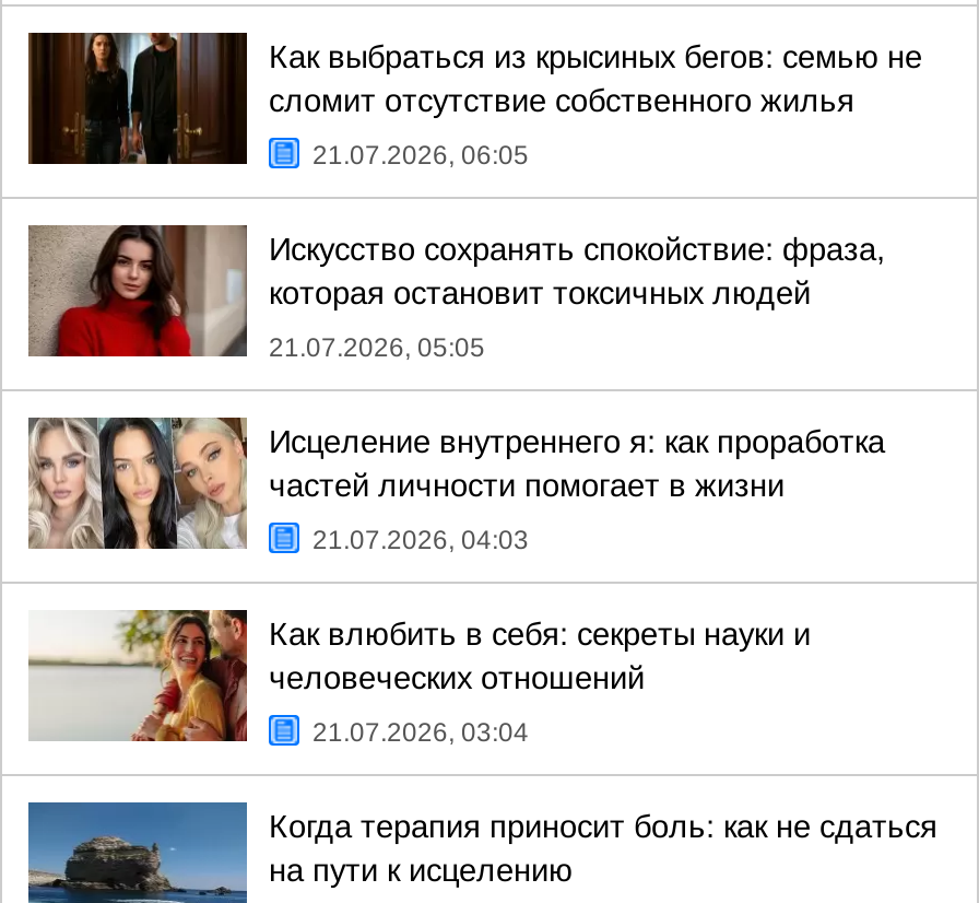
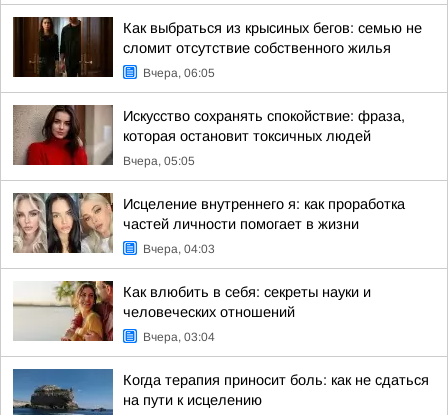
- 21.07.2026, 06:05
+ Вчера, 06:05

- 21.07.2026, 05:05
+ Вчера, 05:05

- 21.07.2026, 04:03
+ Вчера, 04:03

- 21.07.2026, 03:04
+ Вчера, 03:04
